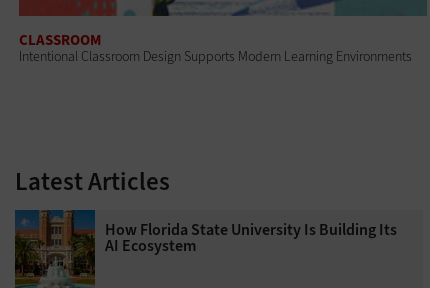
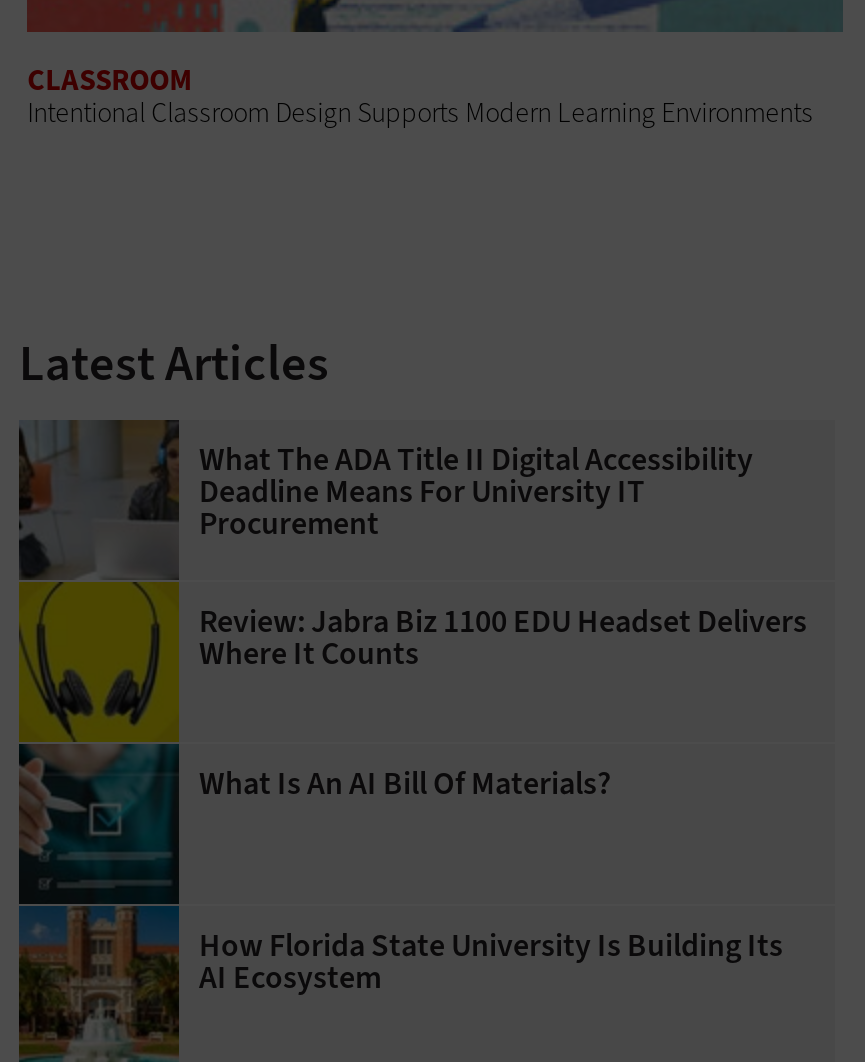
+ [image]
+ What The ADA Title II Digital Accessibility
+ Deadline Means For University IT
+ Procurement
+ Review: Jabra Biz 1100 EDU Headset Delivers
+ Where It Counts
+ What Is An AI Bill Of Materials?
